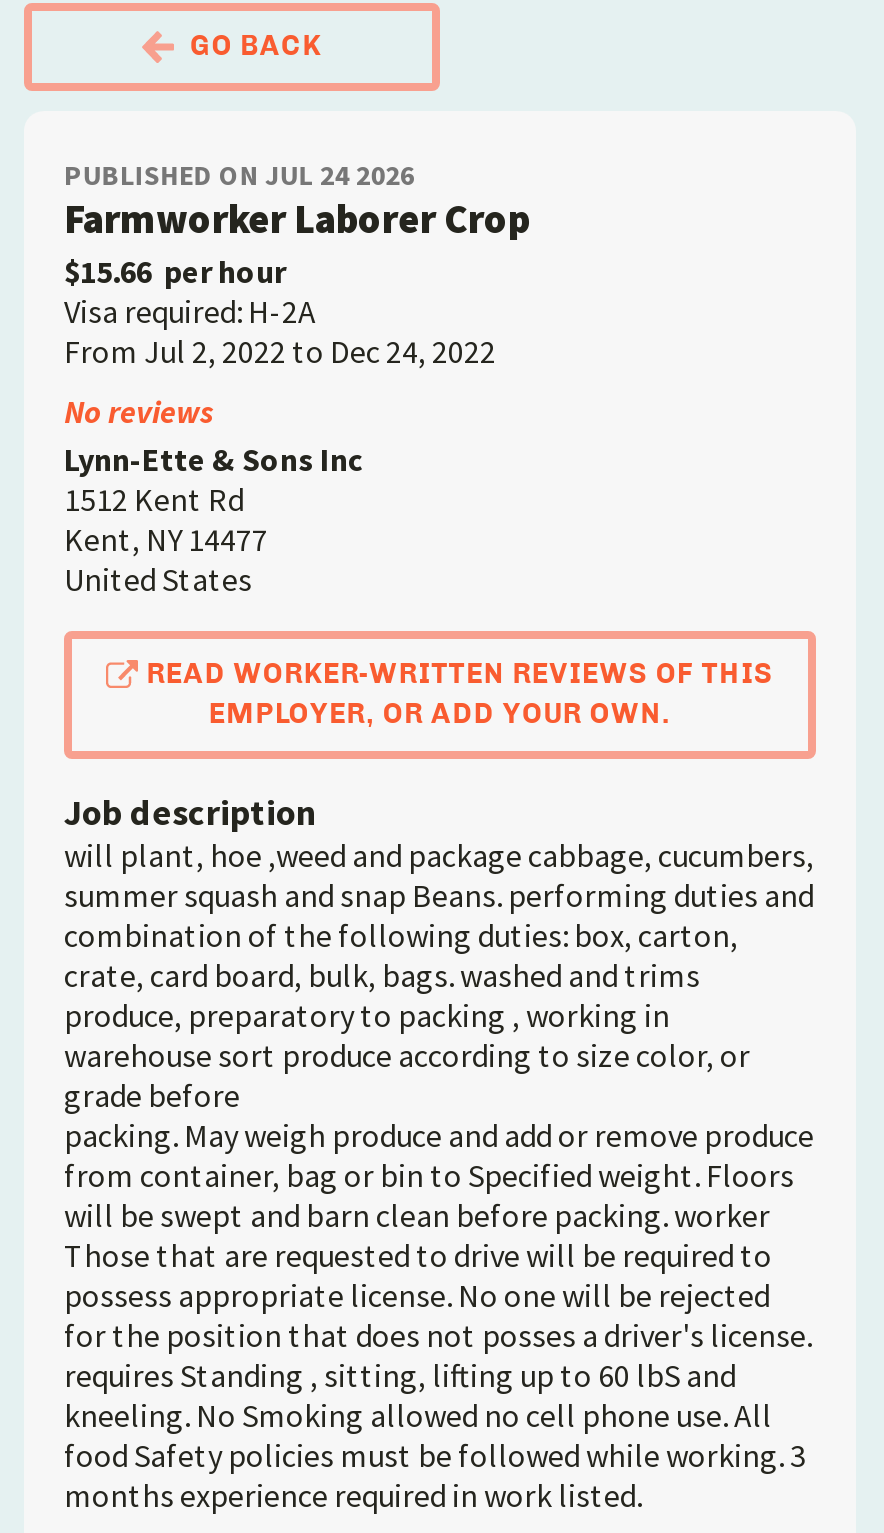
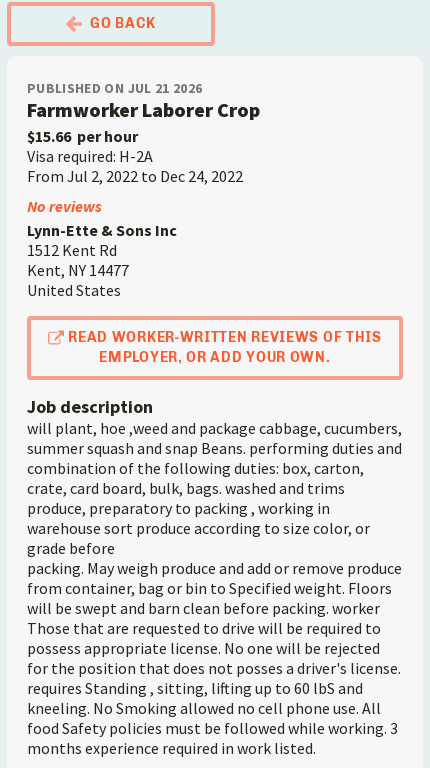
- PUBLISHED ON JUL 24 2026
+ PUBLISHED ON JUL 21 2026
